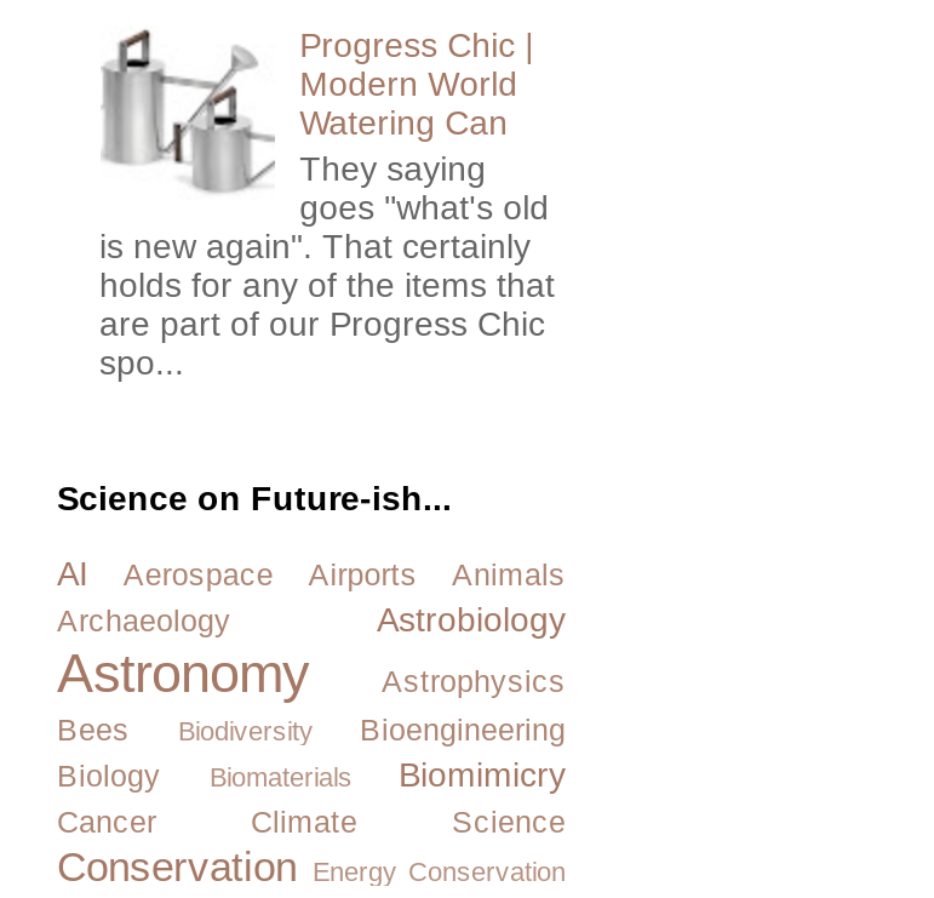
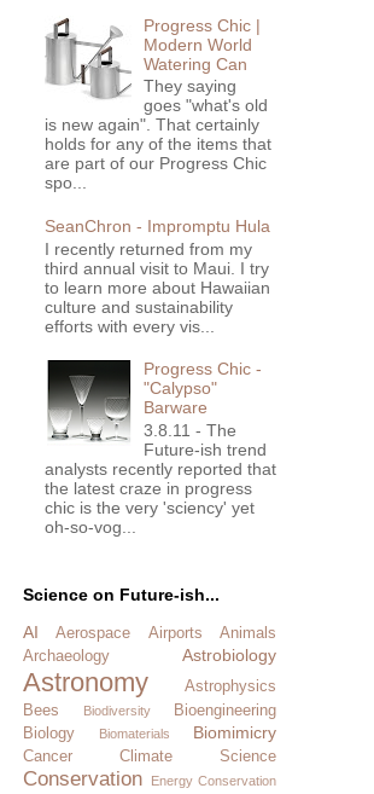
+ [image]
+ SeanChron - Impromptu Hula
+ I recently returned from my
+ third annual visit to Maui. I try
+ to learn more about Hawaiian
+ culture and sustainability
+ efforts with every vis...
+ Progress Chic -
+ "Calypso"
+ Barware
+ 3.8.11 - The
+ Future-ish trend
+ analysts recently reported that
+ the latest craze in progress
+ chic is the very 'sciency' yet
+ oh-so-vog...
